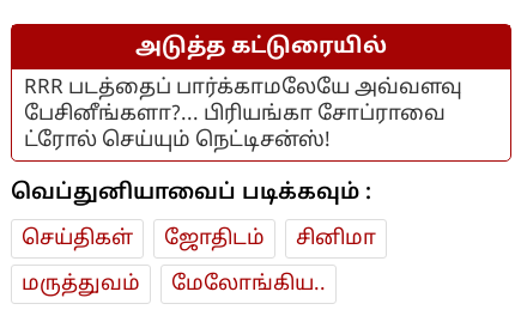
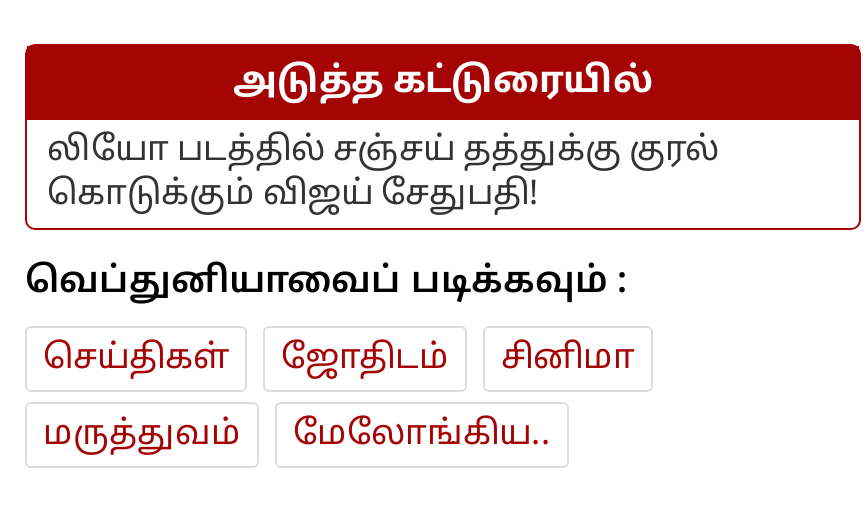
- RRR படத்தைப் பார்க்காமலேயே அவ்வளவு
- பேசினீங்களா?... பிரியங்கா சோப்ராவை
- ட்ரோல் செய்யும் நெட்டிசன்ஸ்!
+ லியோ படத்தில் சஞ்சய் தத்துக்கு குரல்
+ கொடுக்கும் விஜய் சேதுபதி!
